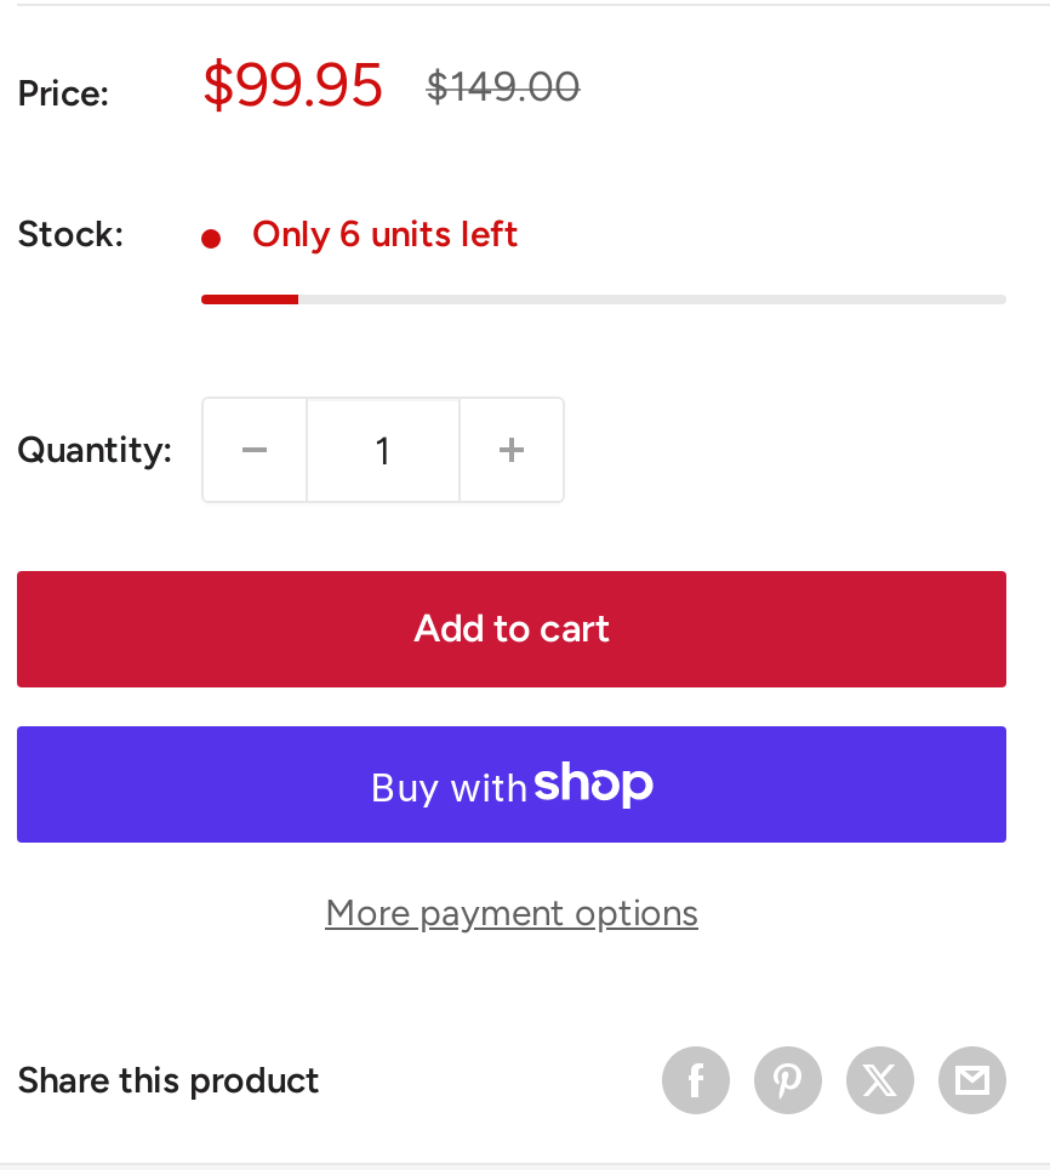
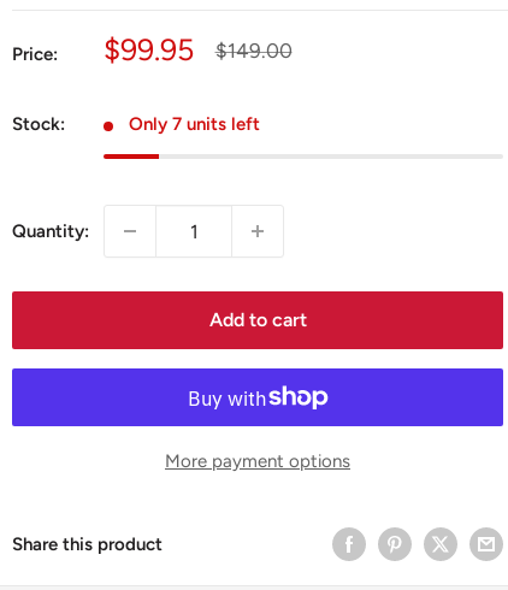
- Only 6 units left
+ Only 7 units left
